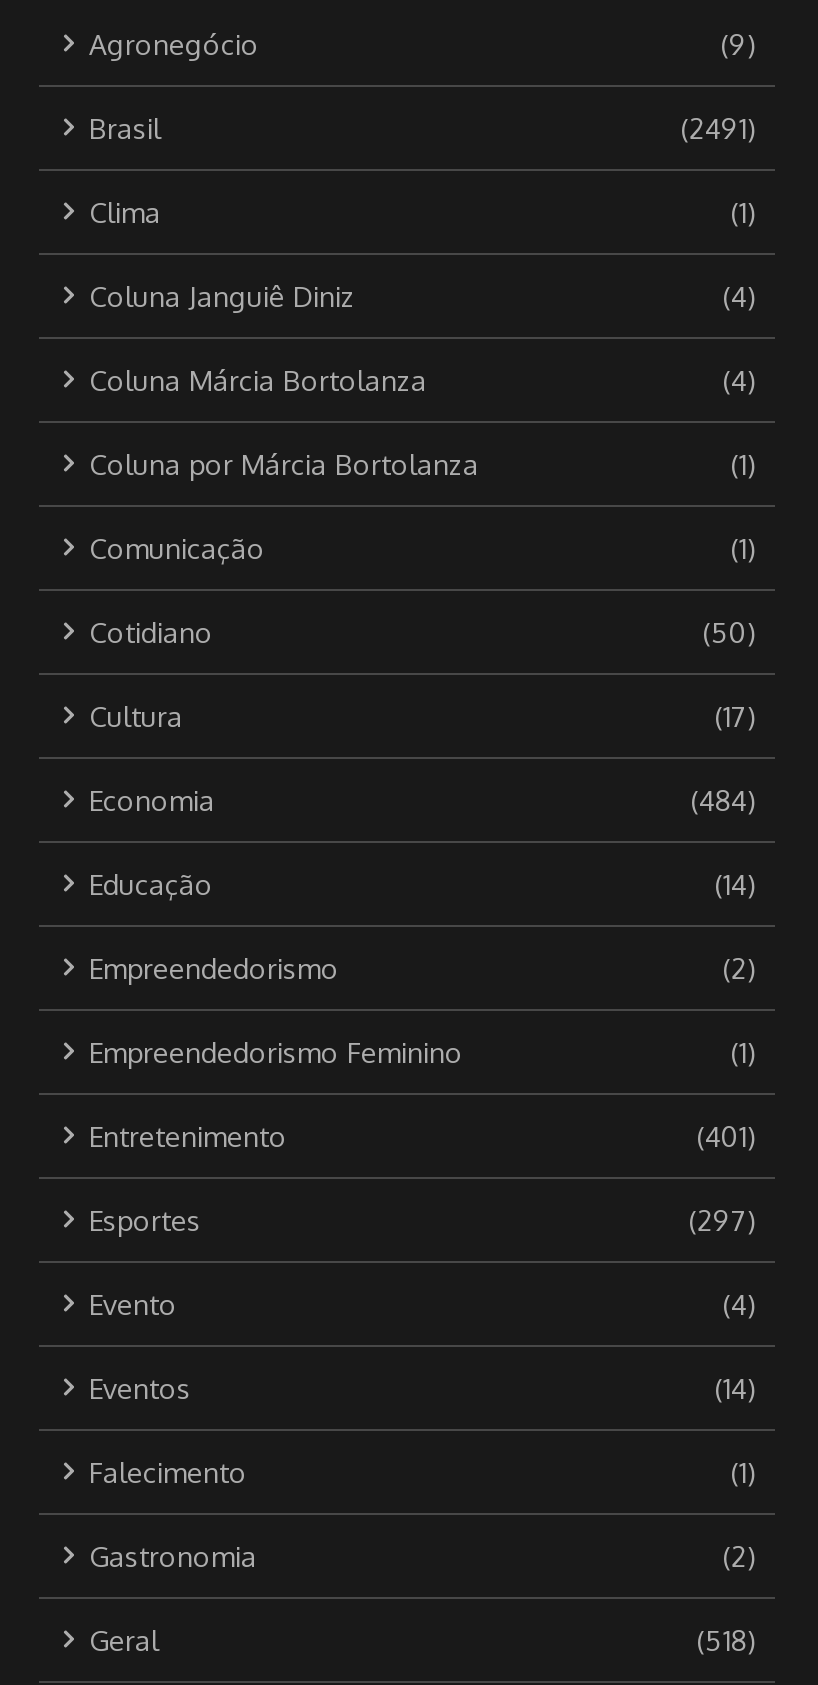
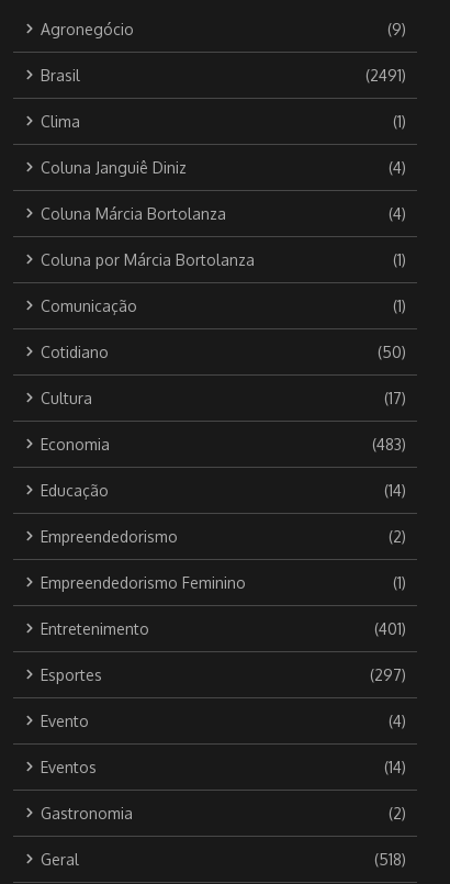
- (484)
+ (483)

- Falecimento
- (1)
